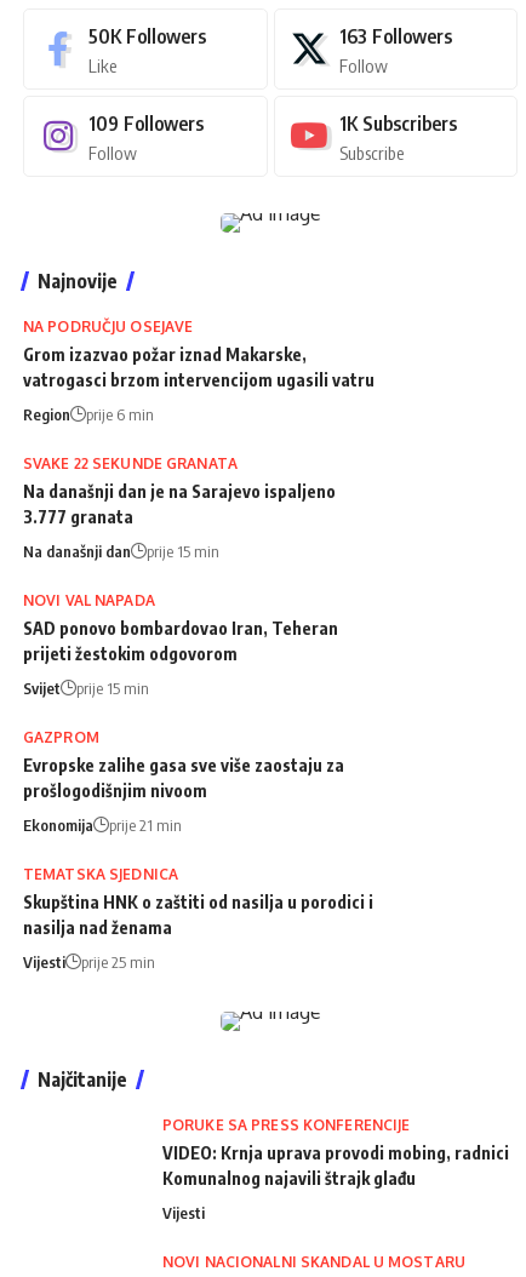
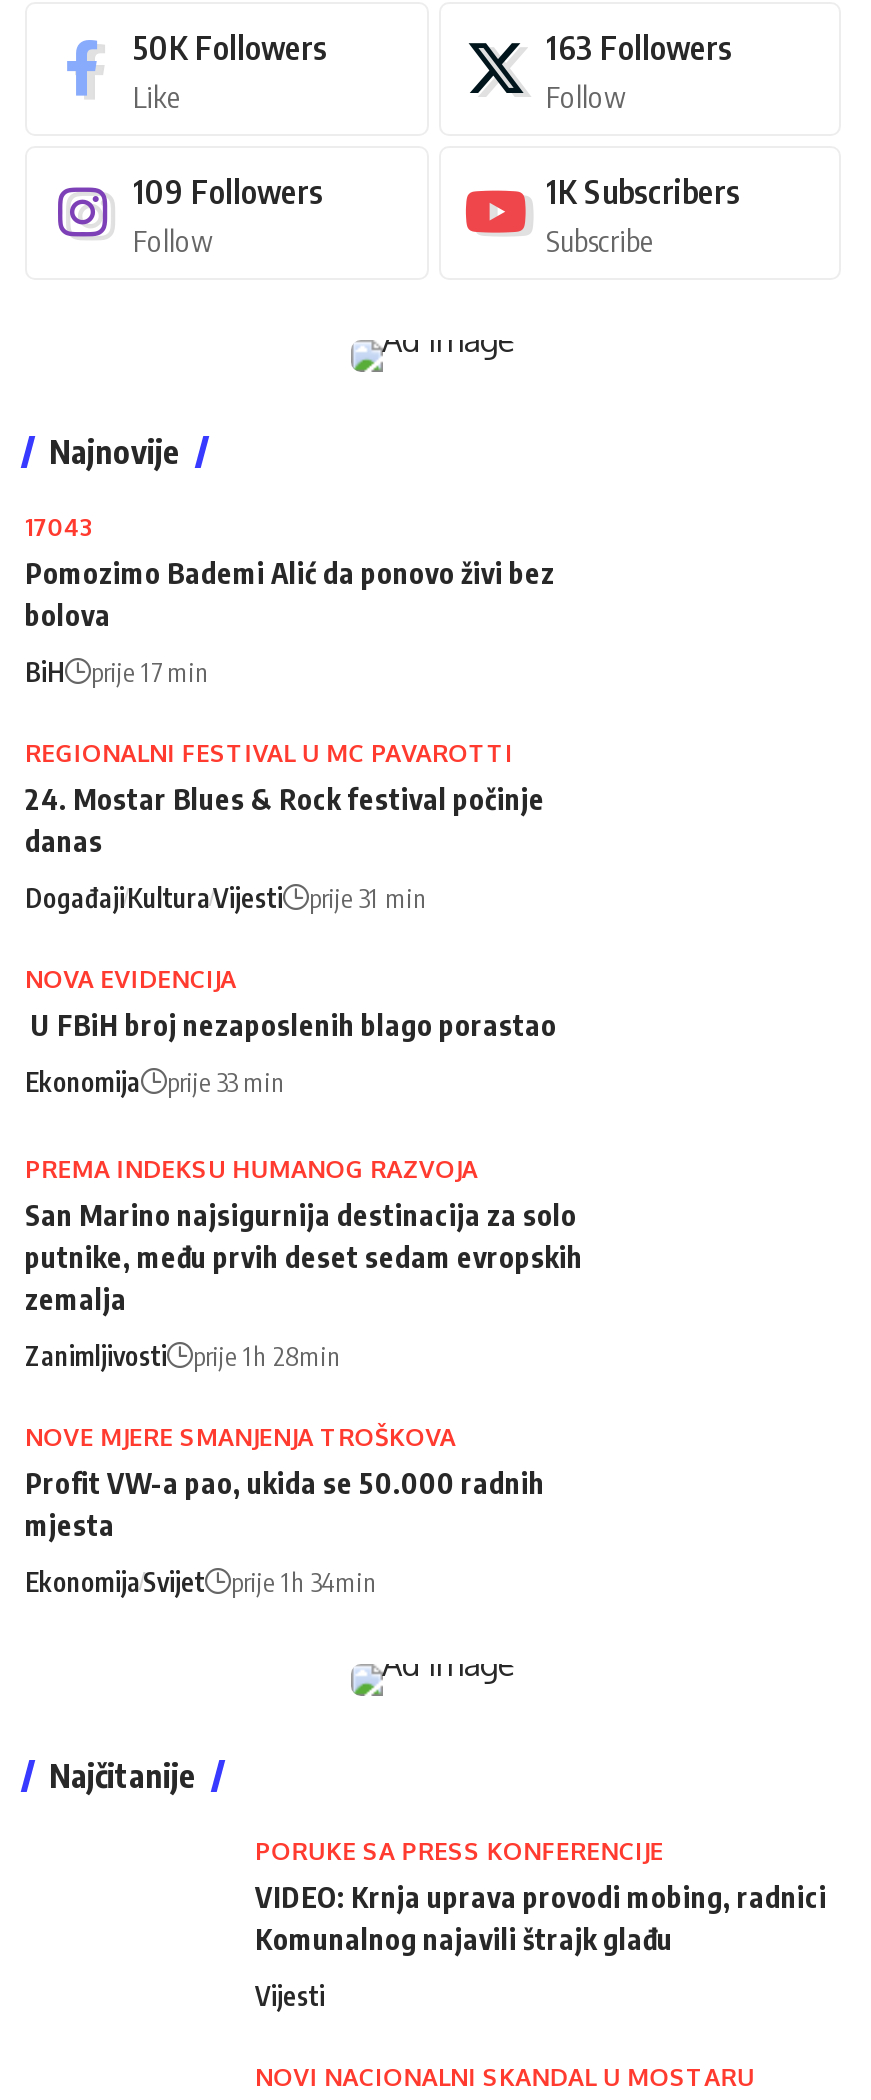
- NA PODRUČJU OSEJAVE
- Grom izazvao požar iznad Makarske,
- vatrogasci brzom intervencijom ugasili vatru
- Region
- prije 6 min
- SVAKE 22 SEKUNDE GRANATA
- Na današnji dan je na Sarajevo ispaljeno
- 3.777 granata
- Na današnji dan
- prije 15 min
- NOVI VAL NAPADA
- SAD ponovo bombardovao Iran, Teheran
- prijeti žestokim odgovorom
- Svijet
- prije 15 min
- GAZPROM
- Evropske zalihe gasa sve više zaostaju za
- prošlogodišnjim nivoom
+ 17043
+ Pomozimo Bademi Alić da ponovo živi bez
+ bolova
+ BiH
+ prije 17 min
+ REGIONALNI FESTIVAL U MC PAVAROTTI
+ 24. Mostar Blues & Rock festival počinje
+ danas
+ DogađajiKulturaVijesti
+ prije 31 min
+ NOVA EVIDENCIJA
+ U FBiH broj nezaposlenih blago porastao

- prije 21 min
- TEMATSKA SJEDNICA
- Skupština HNK o zaštiti od nasilja u porodici i
- nasilja nad ženama
- Vijesti
- prije 25 min
+ prije 33 min
+ PREMA INDEKSU HUMANOG RAZVOJA
+ San Marino najsigurnija destinacija za solo
+ putnike, među prvih deset sedam evropskih
+ zemalja
+ Zanimljivosti
+ prije 1h 28min
+ NOVE MJERE SMANJENJA TROŠKOVA
+ Profit VW-a pao, ukida se 50.000 radnih
+ mjesta
+ Ekonomija Svijet
+ prije 1h 34min

moved up: Ekonomija
